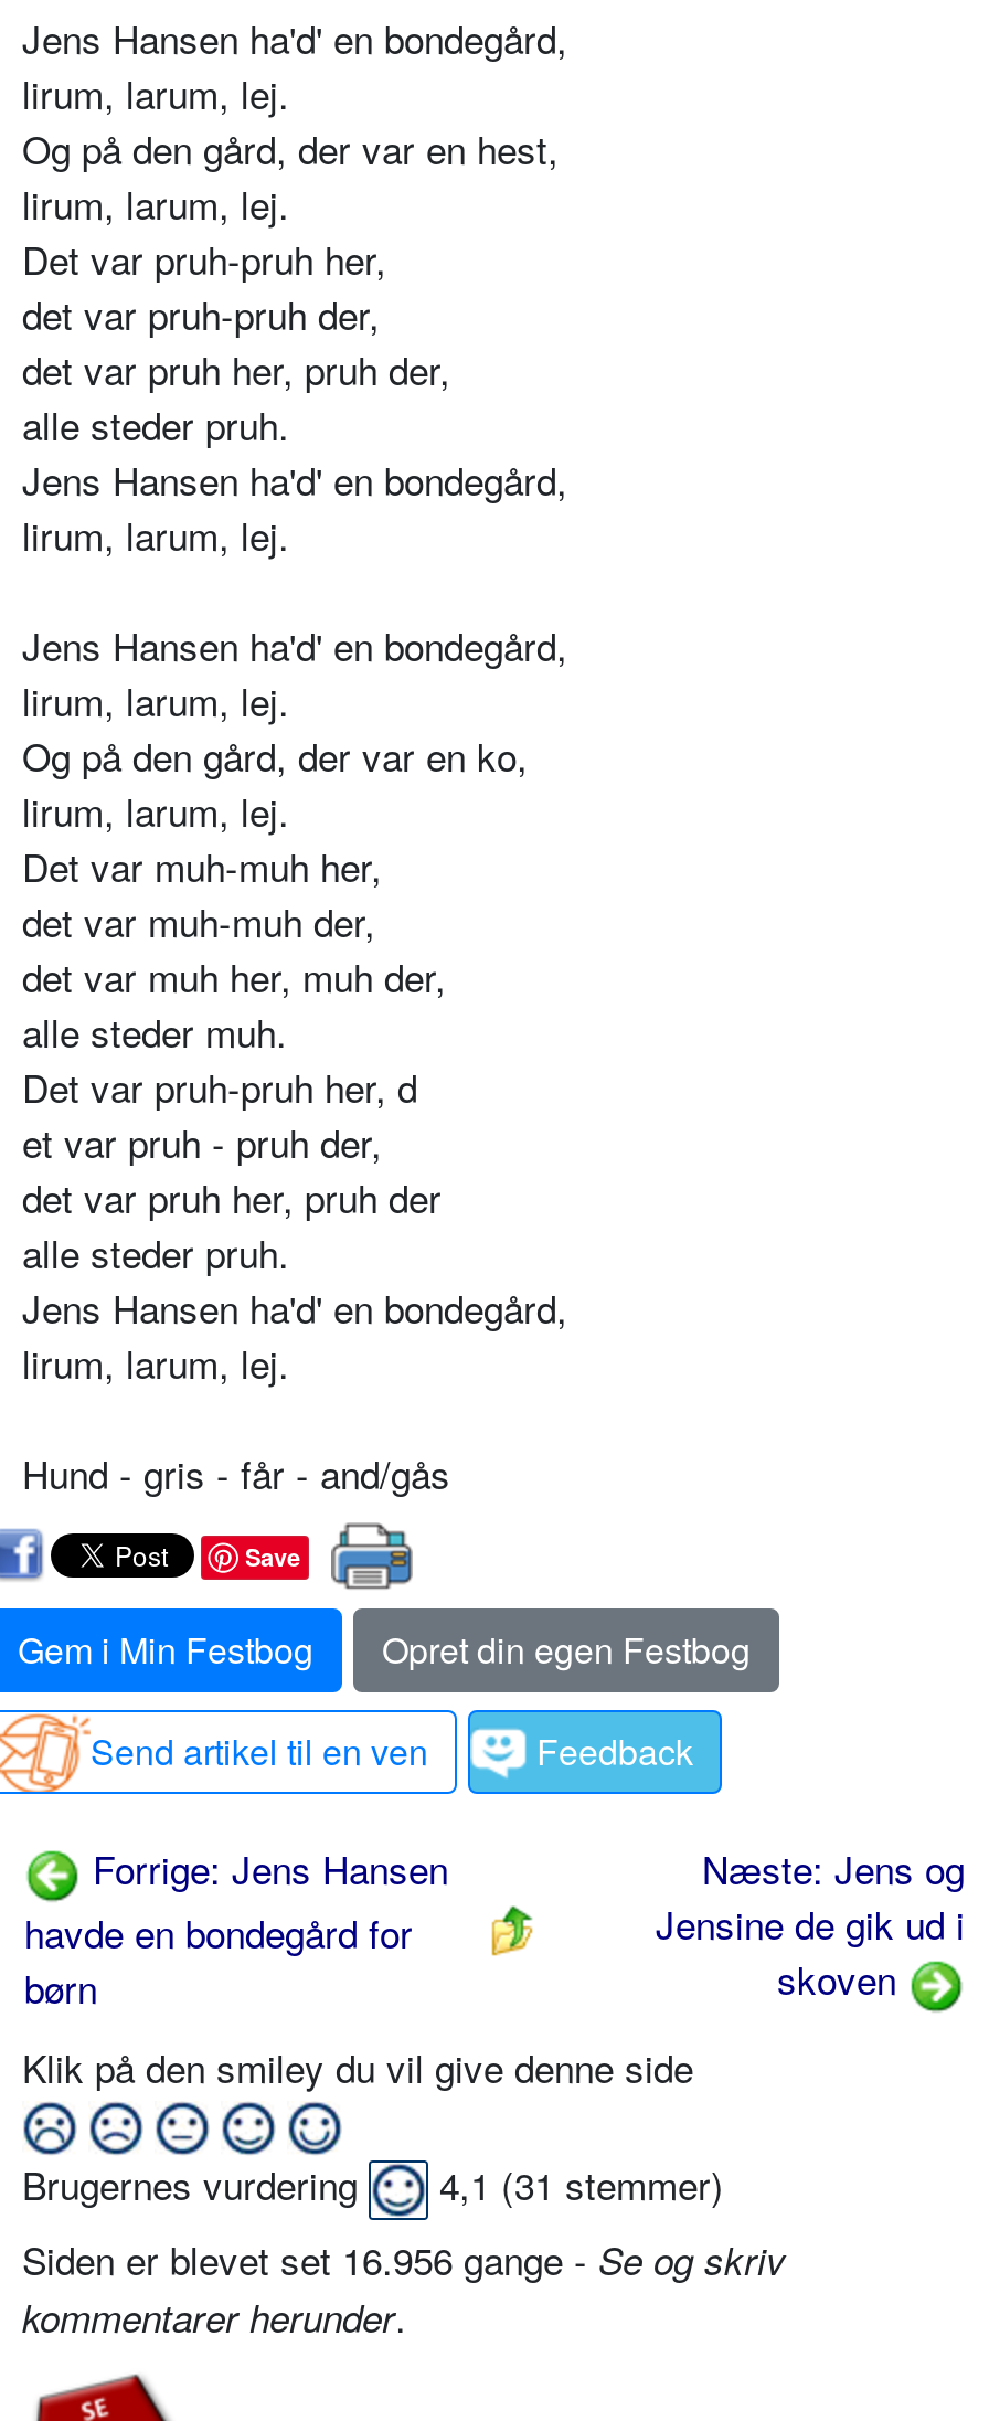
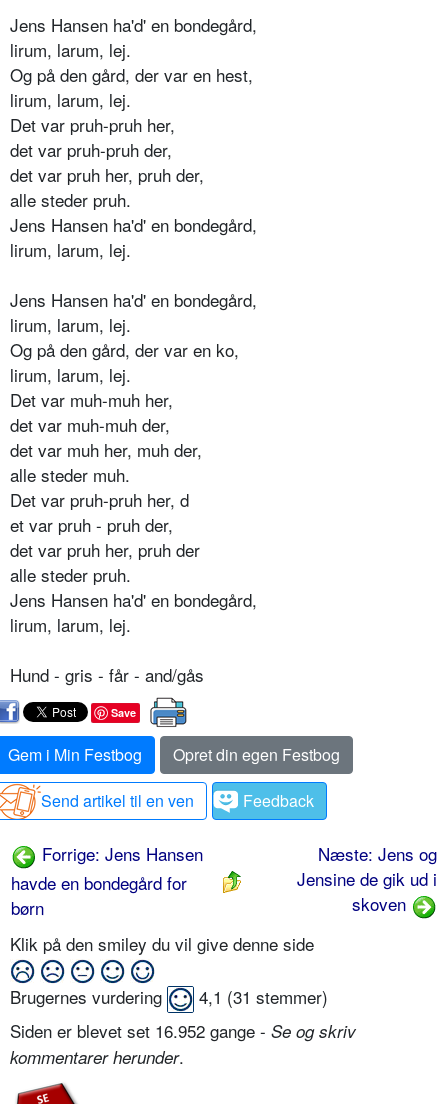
- Siden er blevet set 16.956 gange - Se og skriv
+ Siden er blevet set 16.952 gange - Se og skriv
